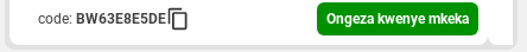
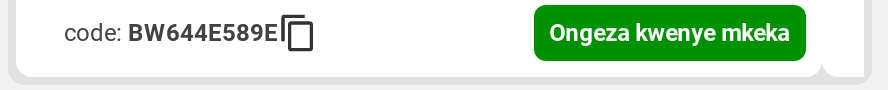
- code: BW63E8E5DE
+ code: BW644E589E
